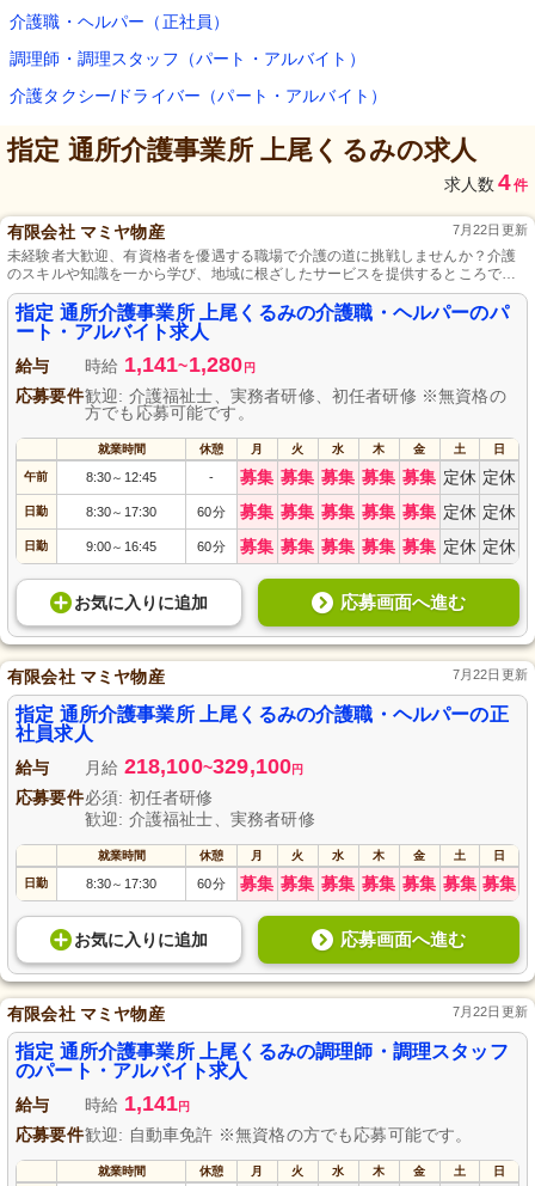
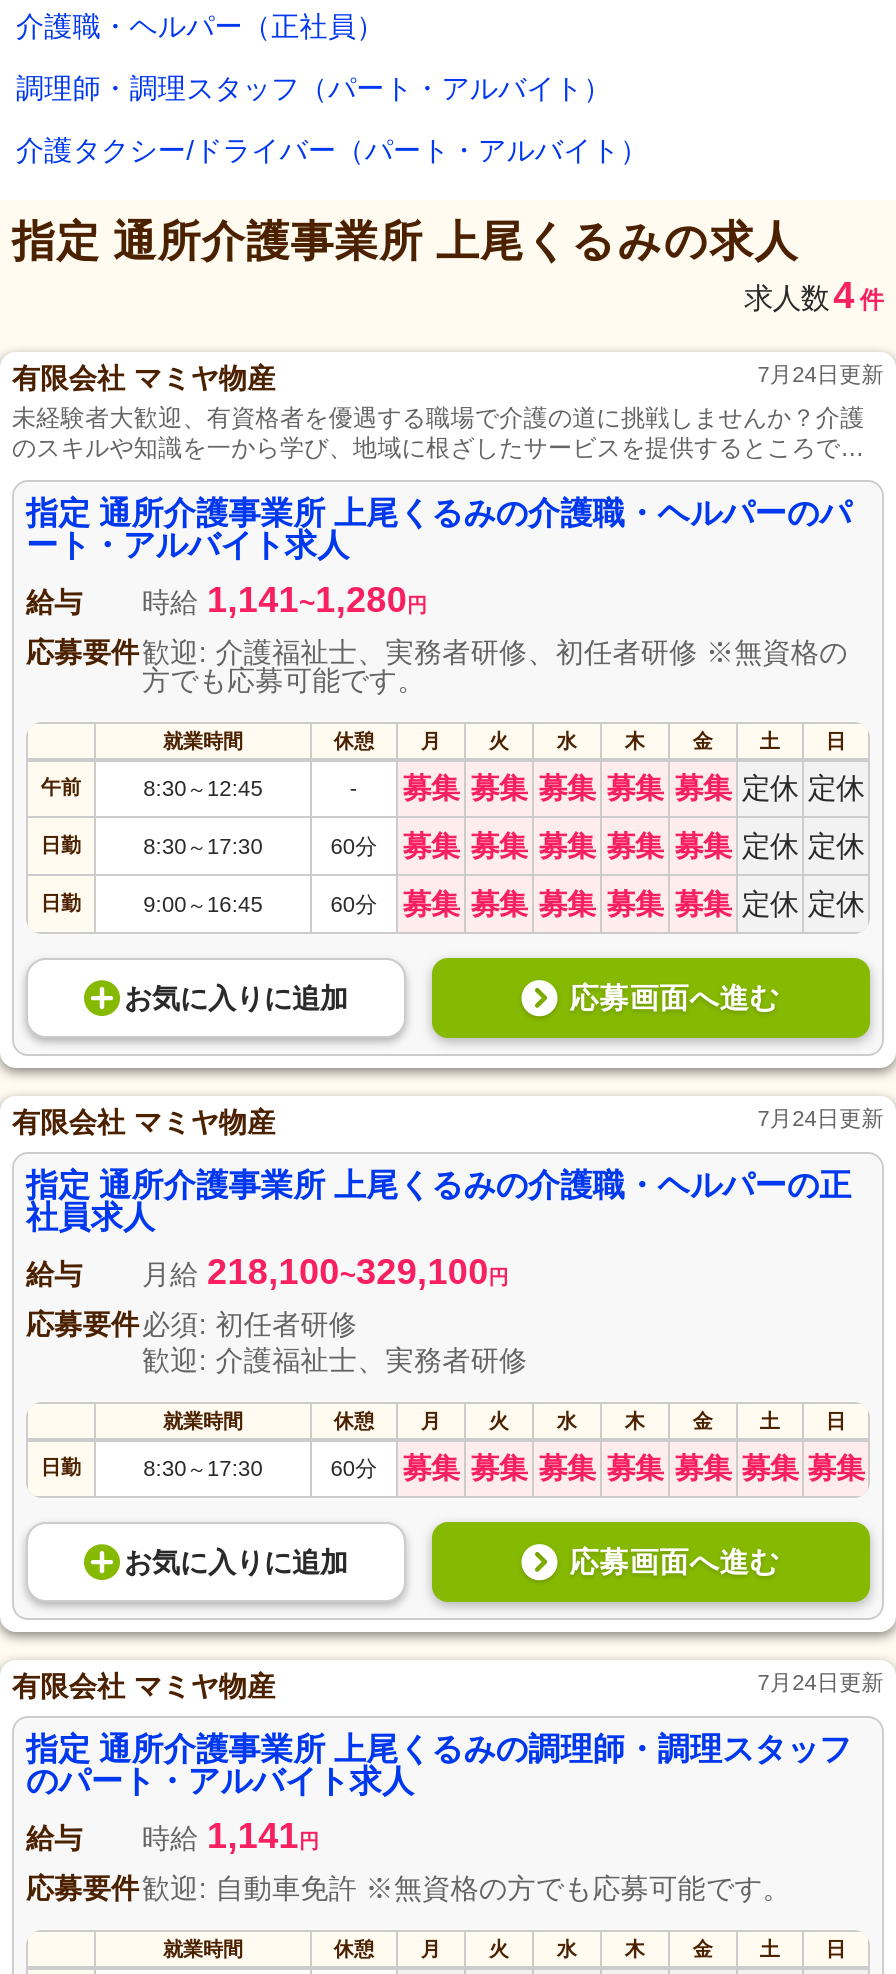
- 7月22日更新
+ 7月24日更新

- 7月22日更新
+ 7月24日更新

- 7月22日更新
+ 7月24日更新
